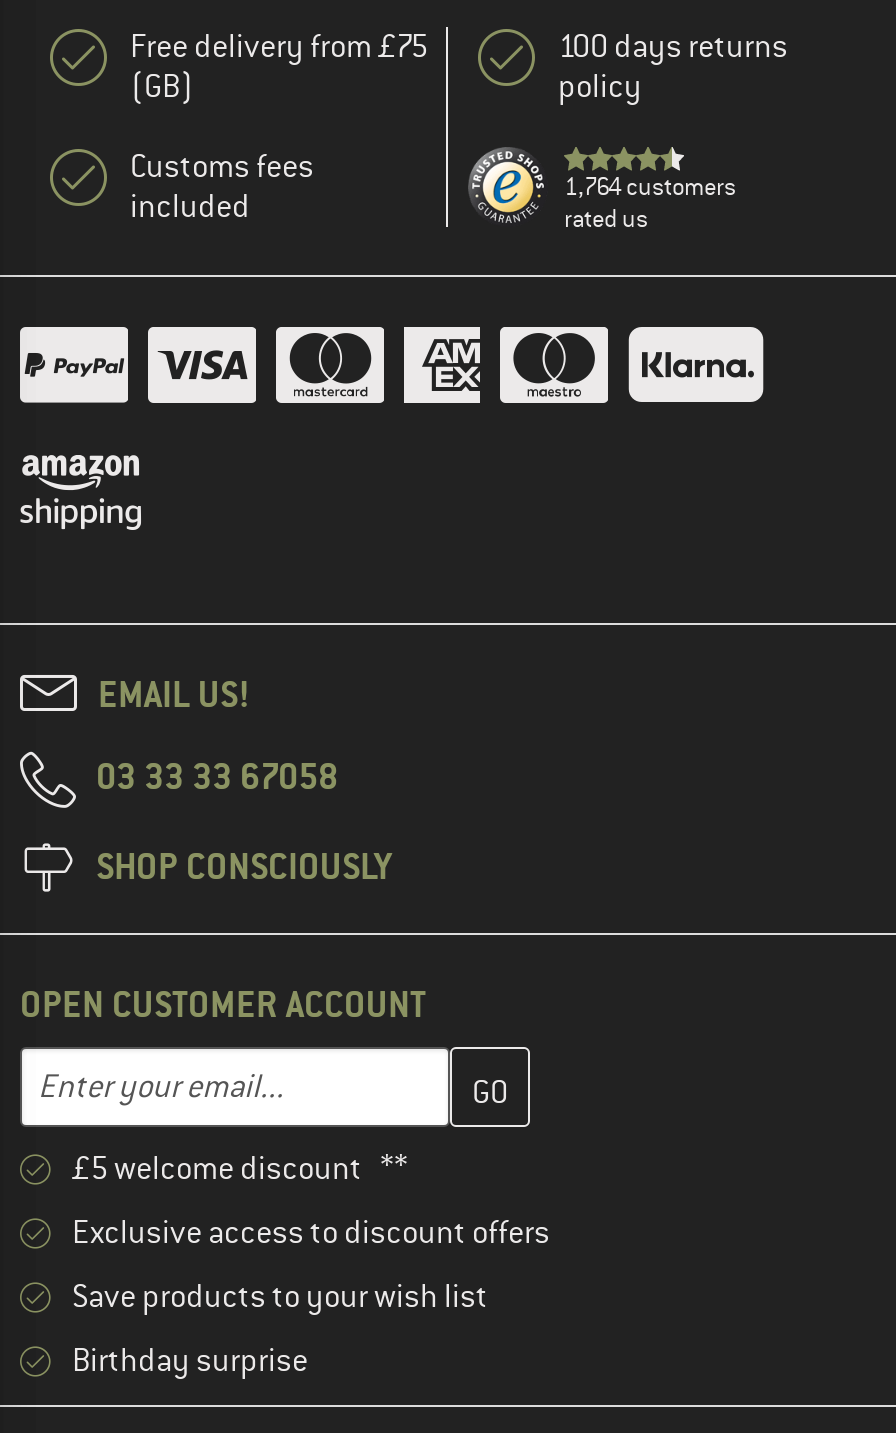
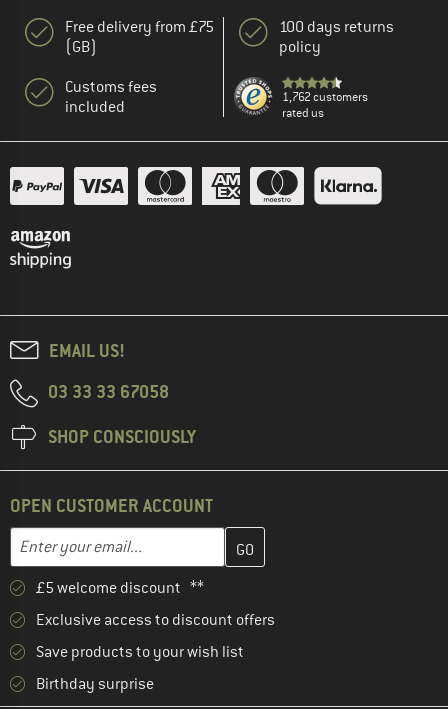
- 1,764 customers
+ 1,762 customers
